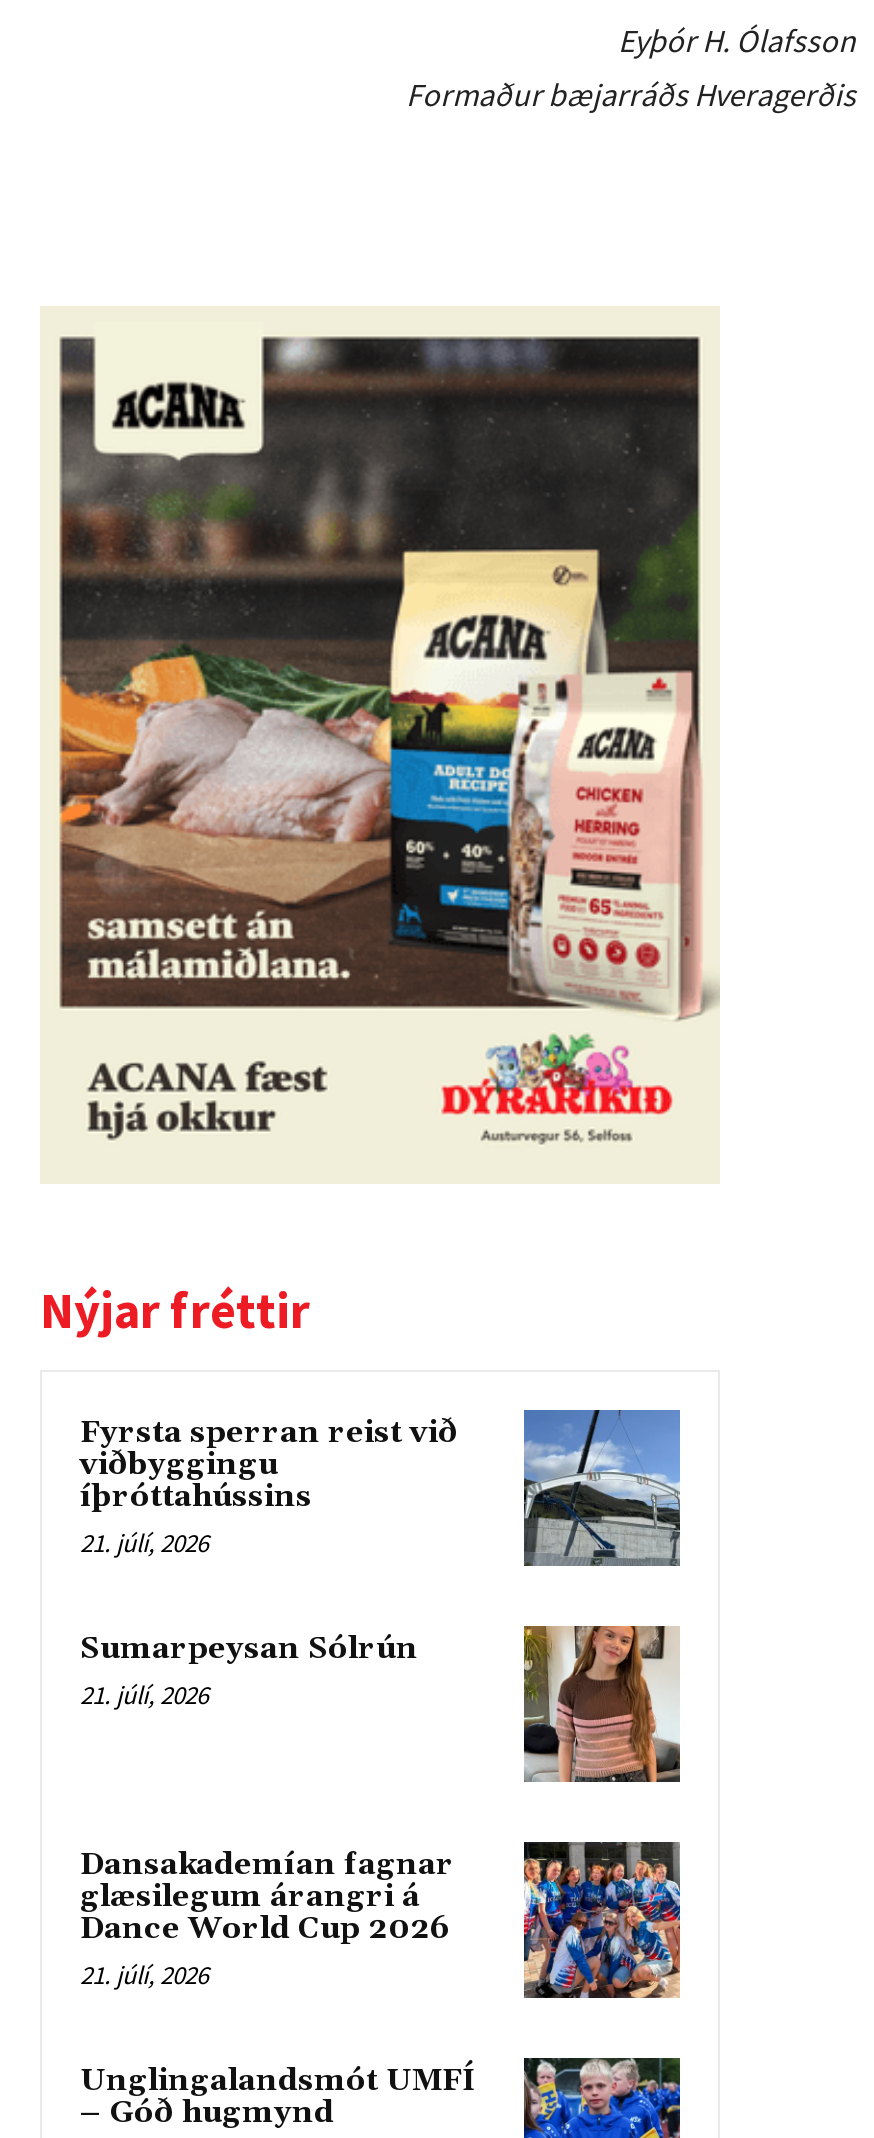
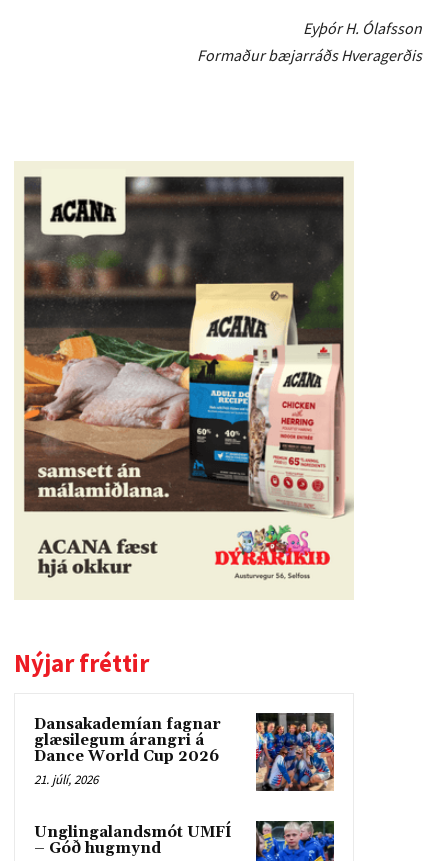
- [image]
- Fyrsta sperran reist við
- viðbyggingu
- íþróttahússins
- 21. júlí, 2026
- Sumarpeysan Sólrún
- 21. júlí, 2026

- [image]
